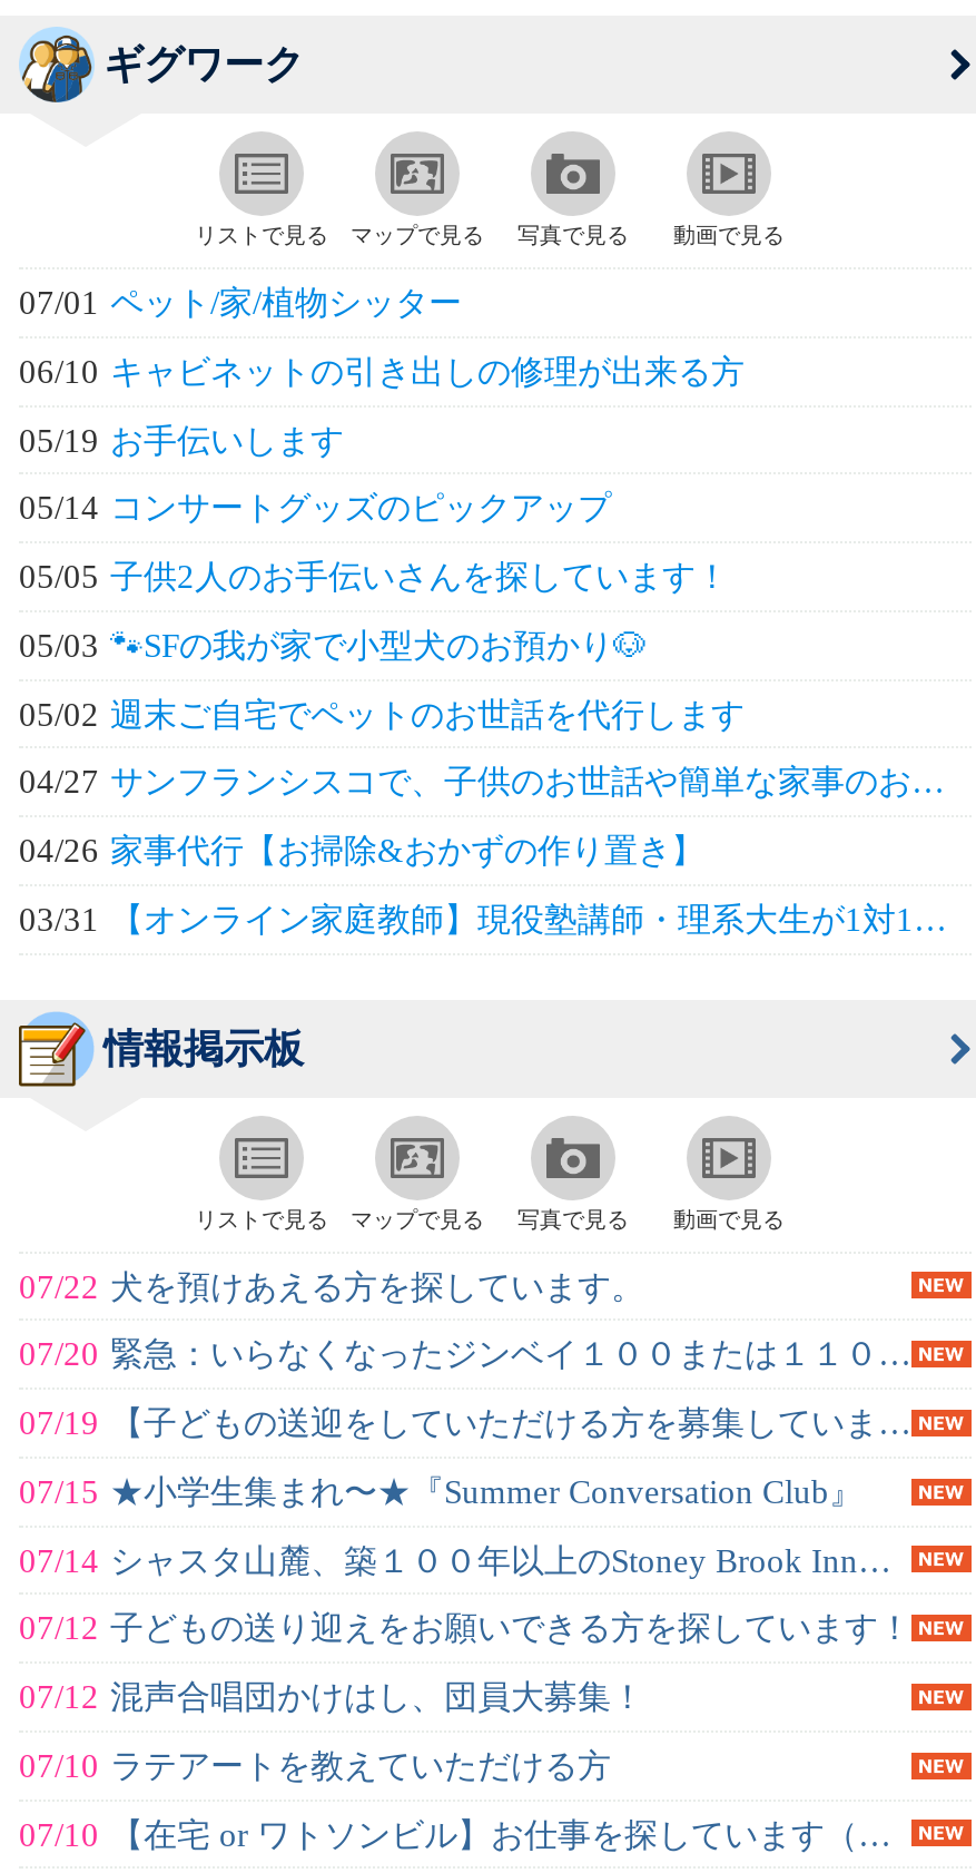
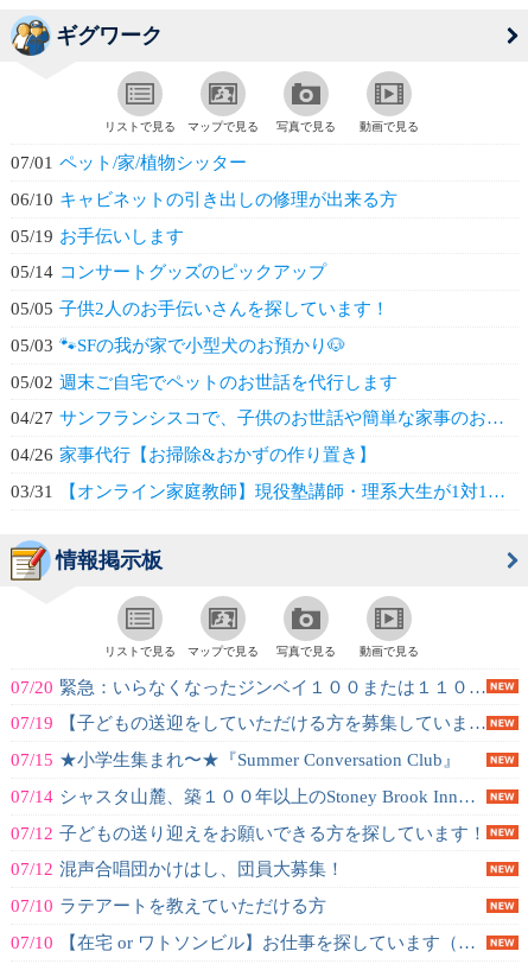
- 07/22 犬を預けあえる方を探しています。
